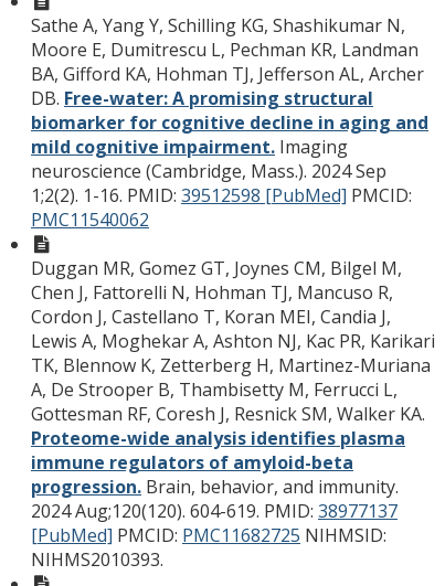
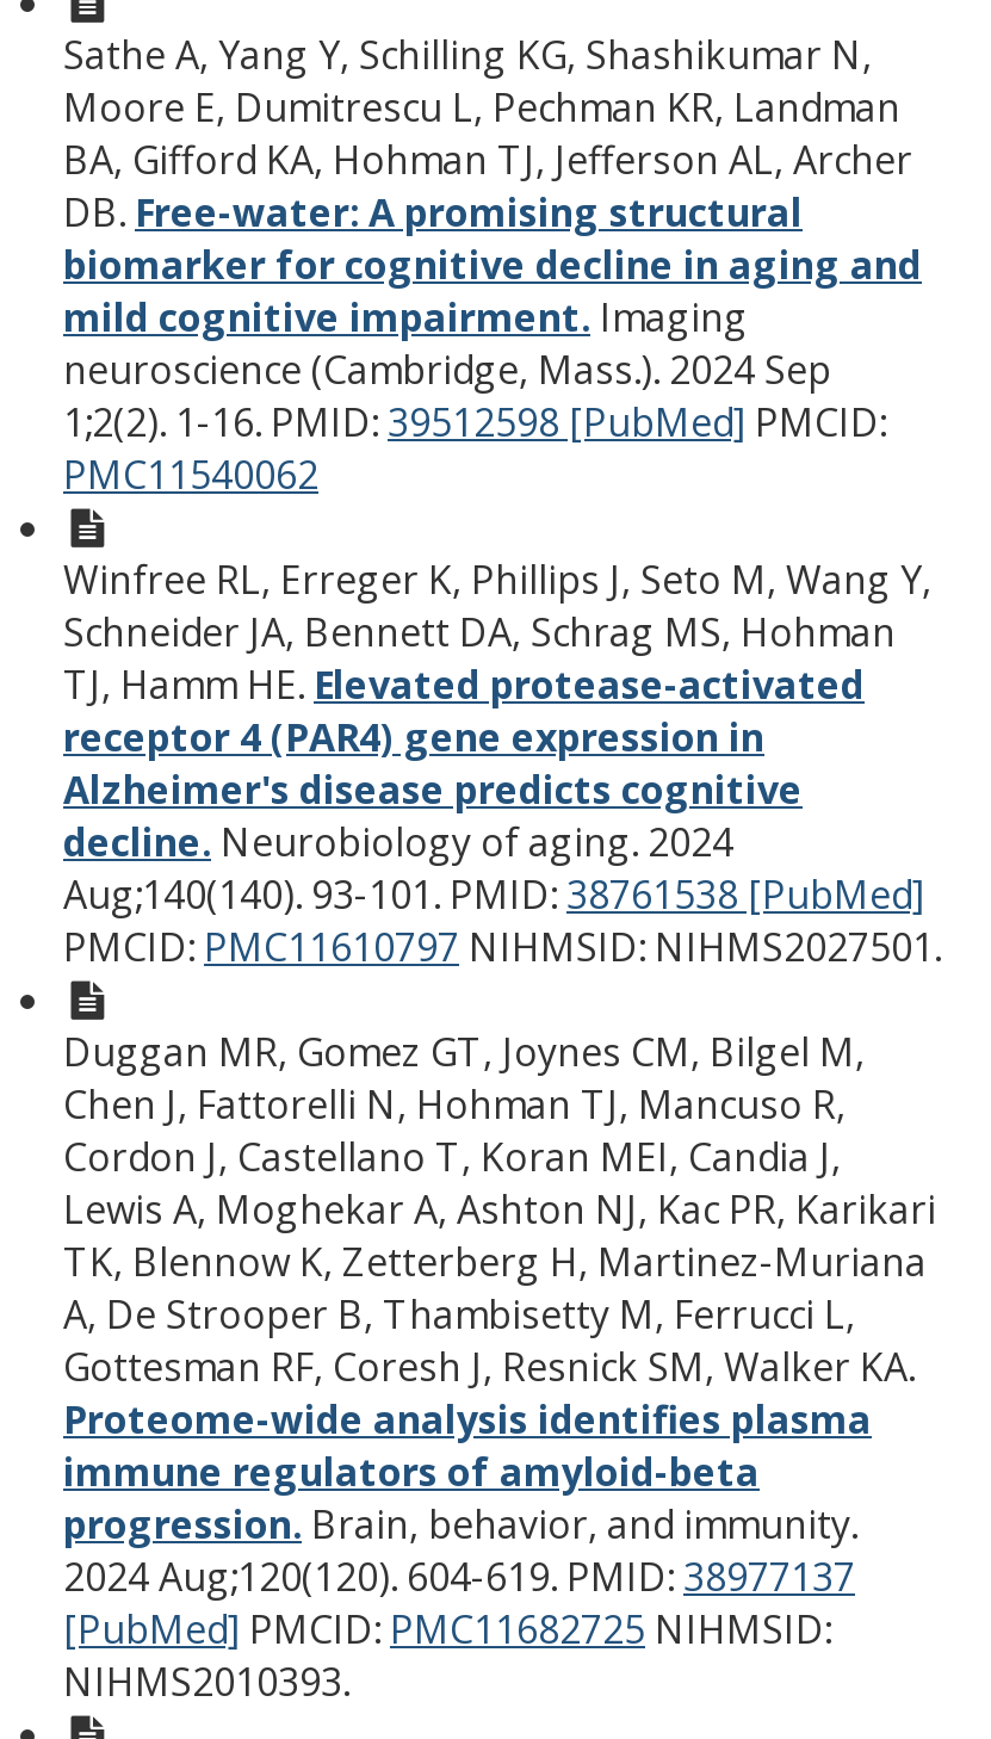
+ Winfree RL, Erreger K, Phillips J, Seto M, Wang Y,
+ Schneider JA, Bennett DA, Schrag MS, Hohman
+ TJ, Hamm HE. Elevated protease-activated
+ receptor 4 (PAR4) gene expression in
+ Alzheimer's disease predicts cognitive
+ decline. Neurobiology of aging. 2024
+ Aug;140(140). 93-101.PMID:38761538 [PubMed]
+ PMCID: PMC11610797 NIHMSID: NIHMS2027501.
